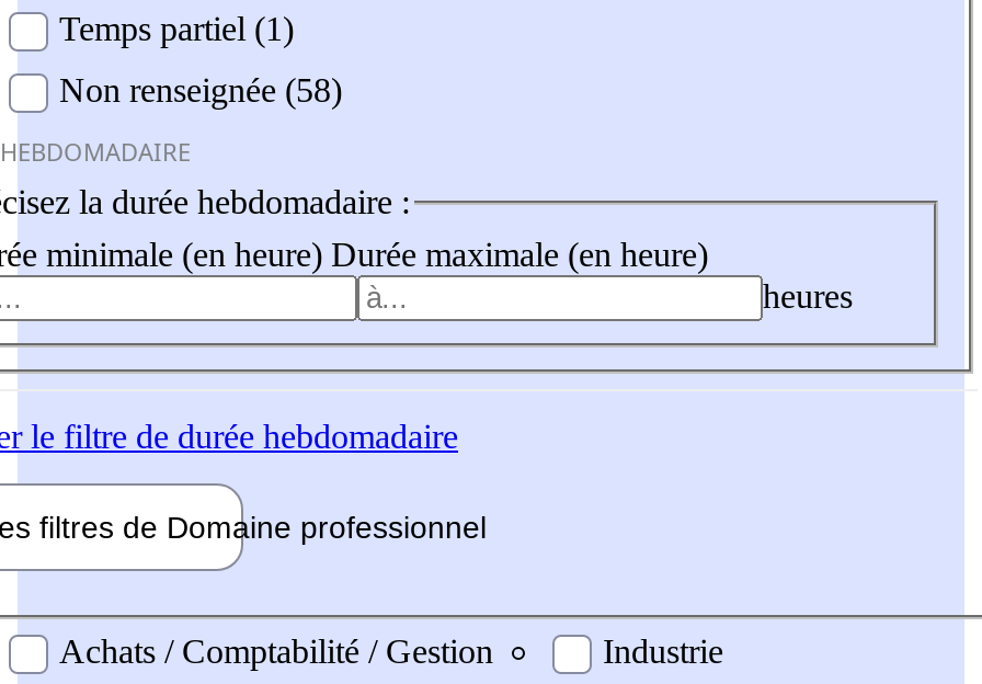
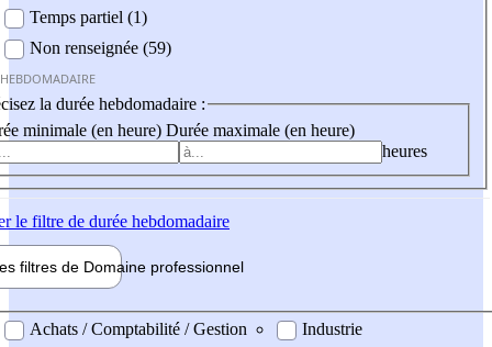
- Non renseignée (58)
+ Non renseignée (59)
